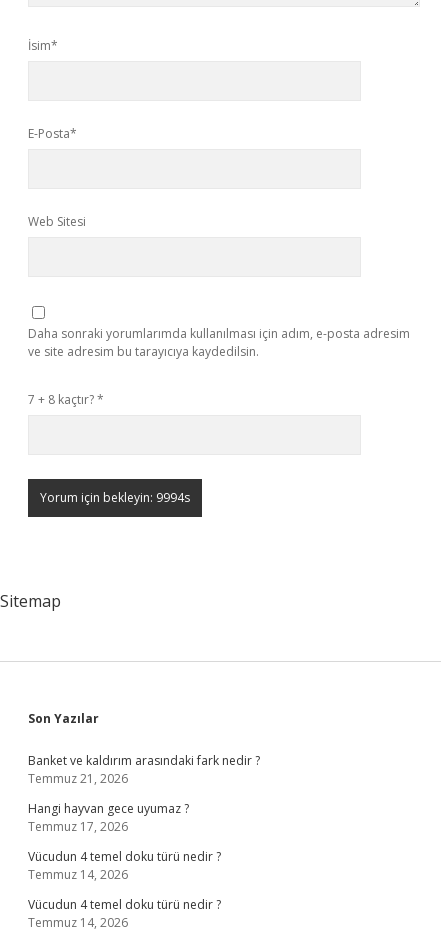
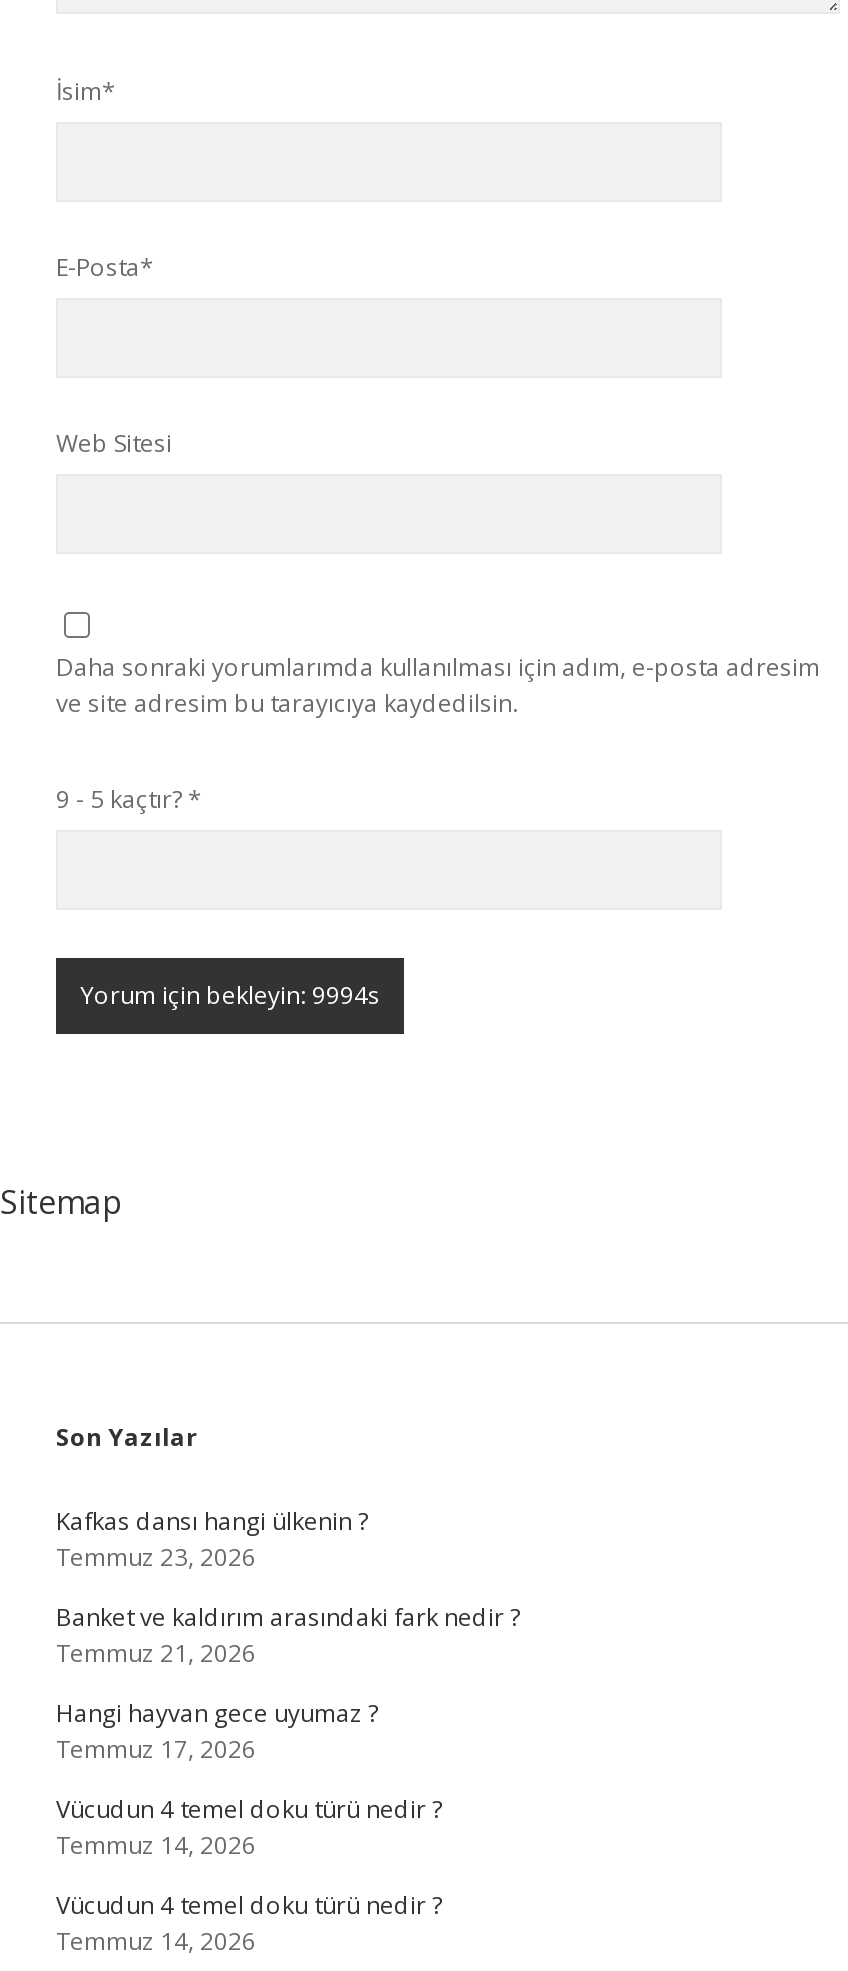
- 7 + 8 kaçtır? *
+ 9 - 5 kaçtır? *

+ Kafkas dansı hangi ülkenin ?
+ Temmuz 23, 2026
